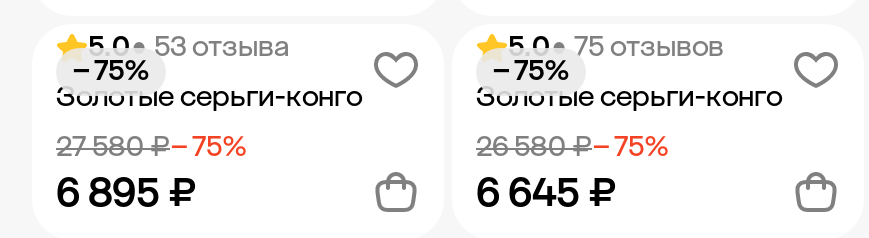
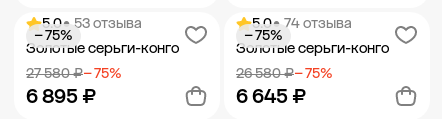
- 5.0• 75 отзывов
+ 5.0• 74 отзыва
